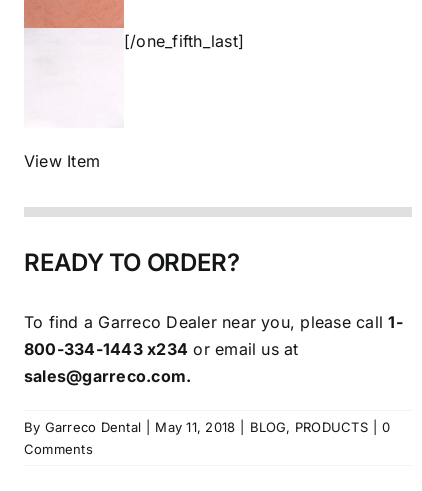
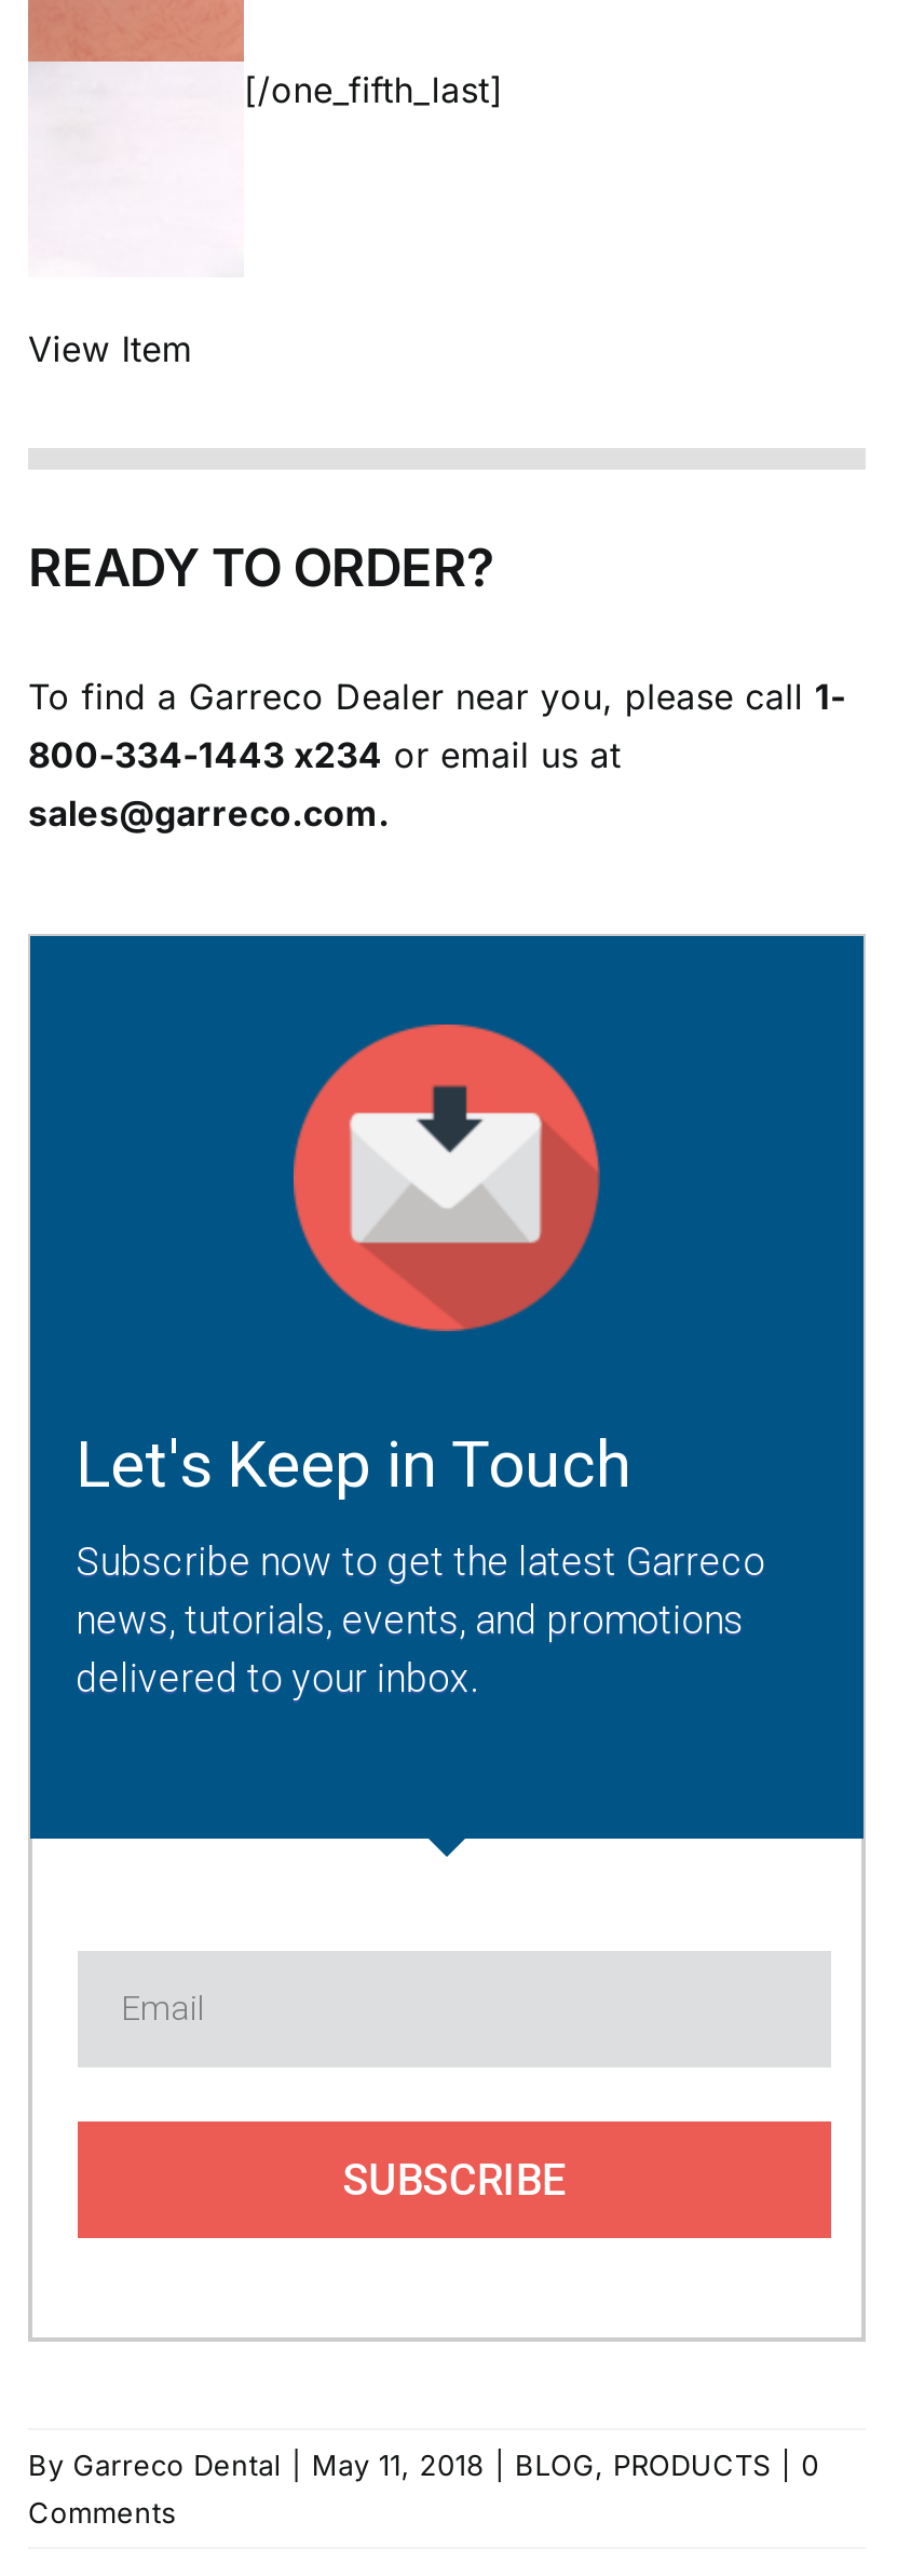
+ [image]
+ Let's Keep in Touch
+ Subscribe now to get the latest Garreco
+ news, tutorials, events, and promotions
+ delivered to your inbox.

+ SUBSCRIBE
